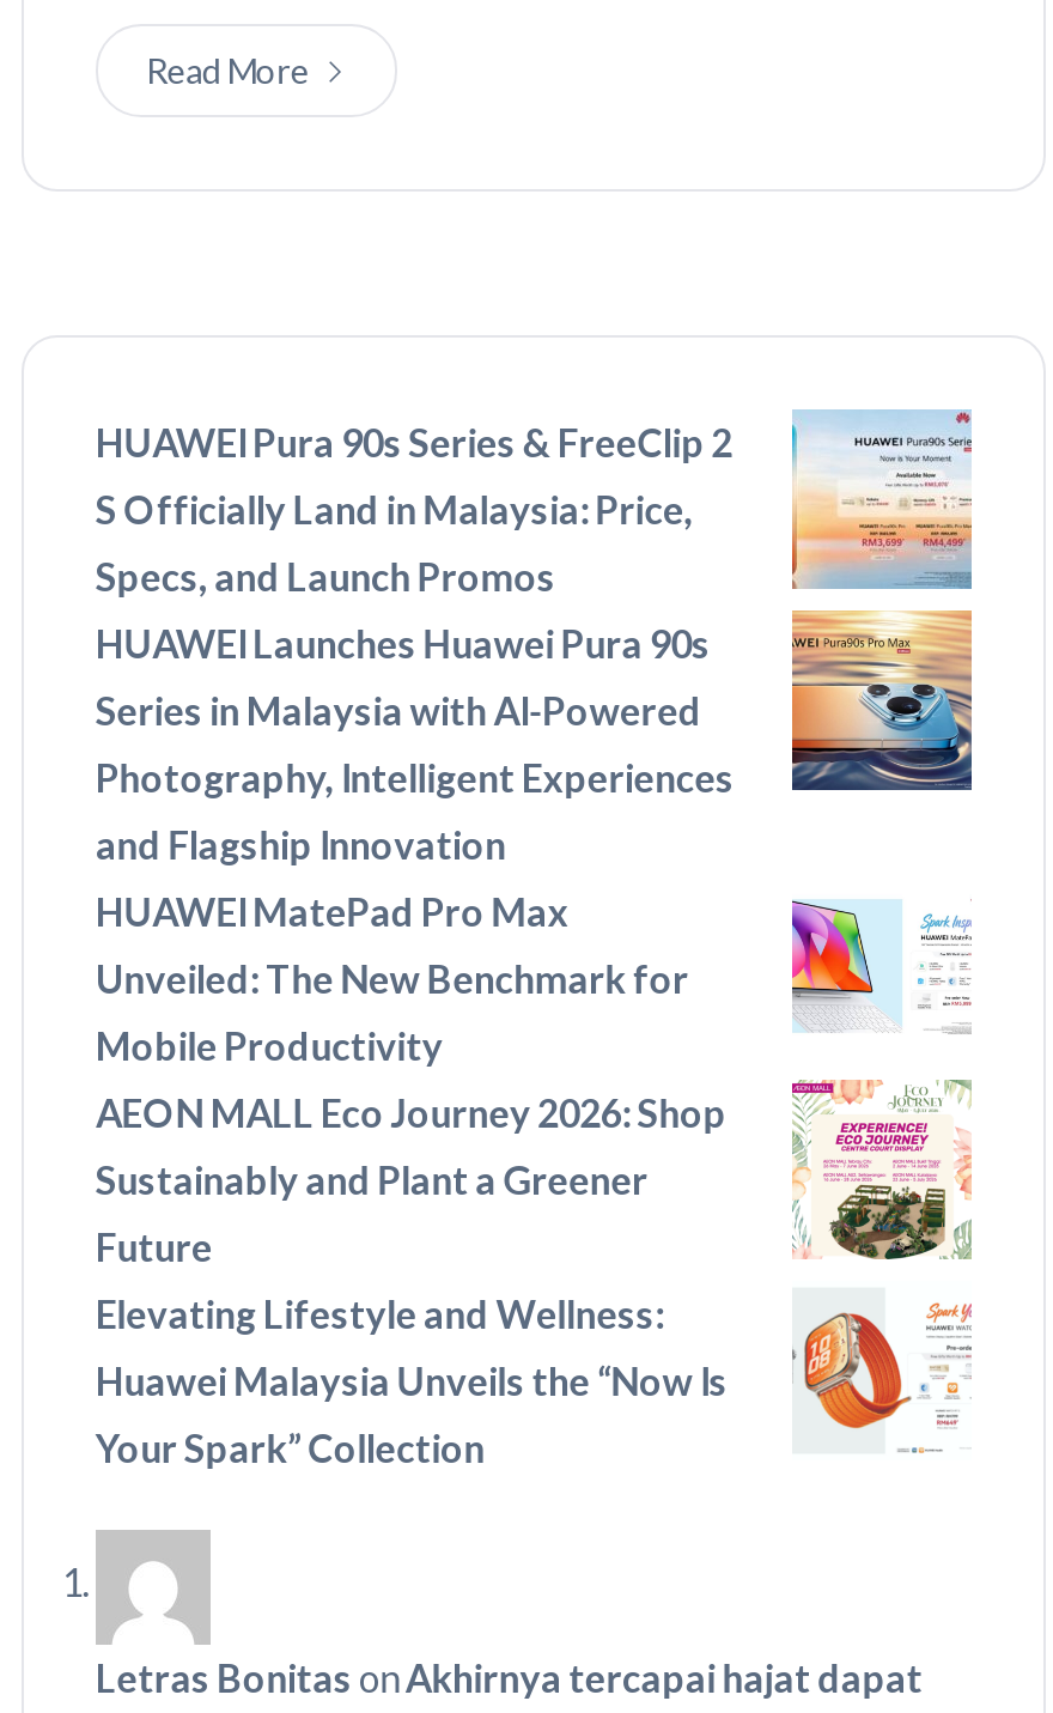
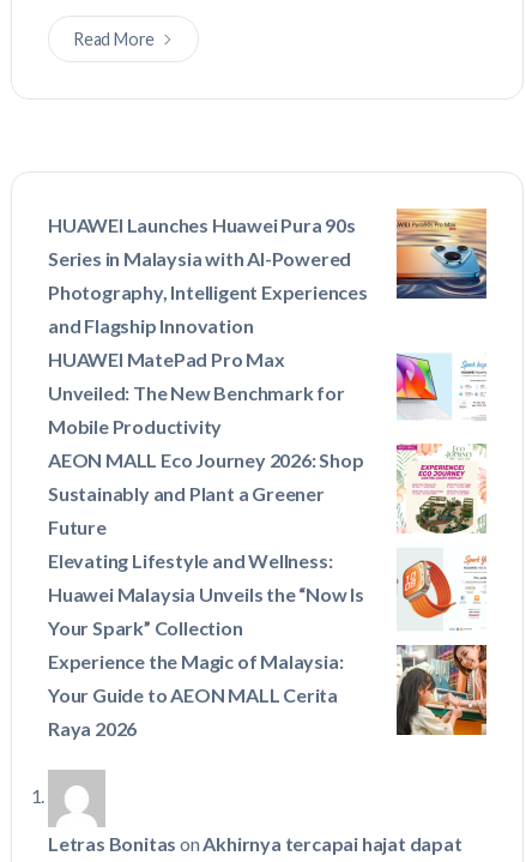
- [image]
- HUAWEI Pura 90s Series & FreeClip 2
- S Officially Land in Malaysia: Price,
- Specs, and Launch Promos

moved up: [image] | HUAWEI Launches Huawei Pura 90s | Series in Malaysia with AI-Powered | ... | Huawei Malaysia Unveils the “Now Is | Your Spark” Collection

+ Experience the Magic of Malaysia:
+ Your Guide to AEON MALL Cerita
+ Raya 2026

+ [image]
